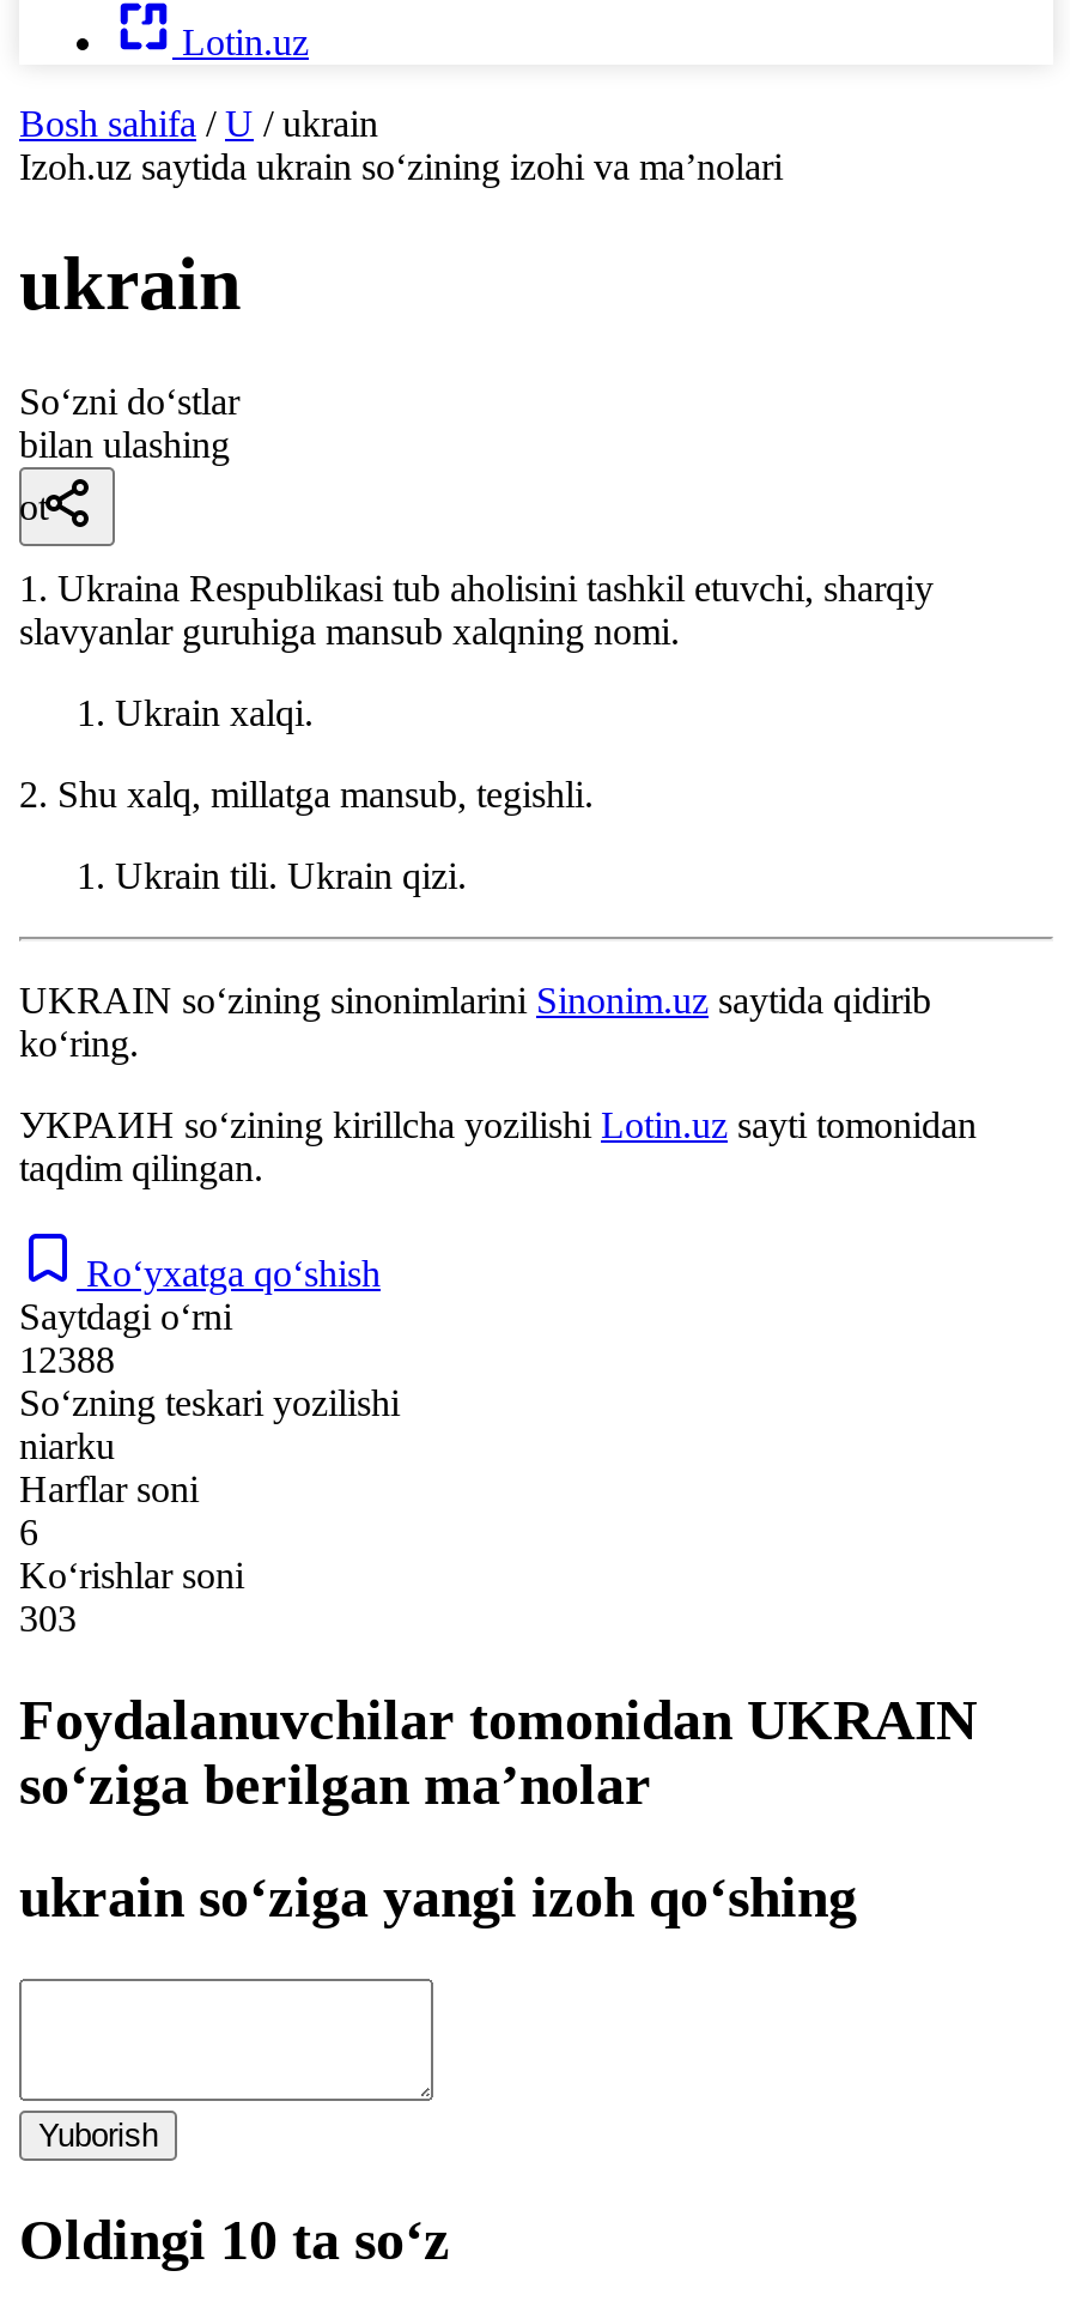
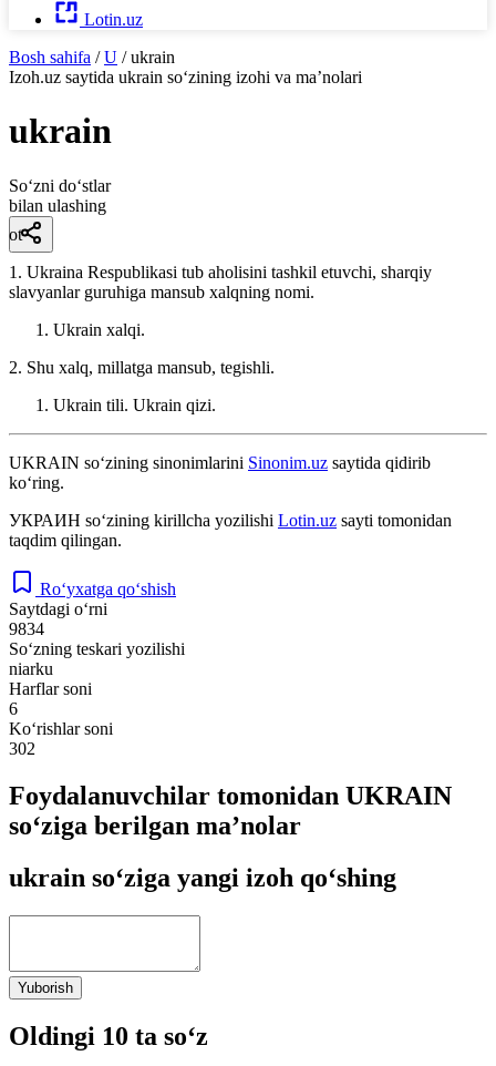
- 12388
+ 9834

- 303
+ 302
